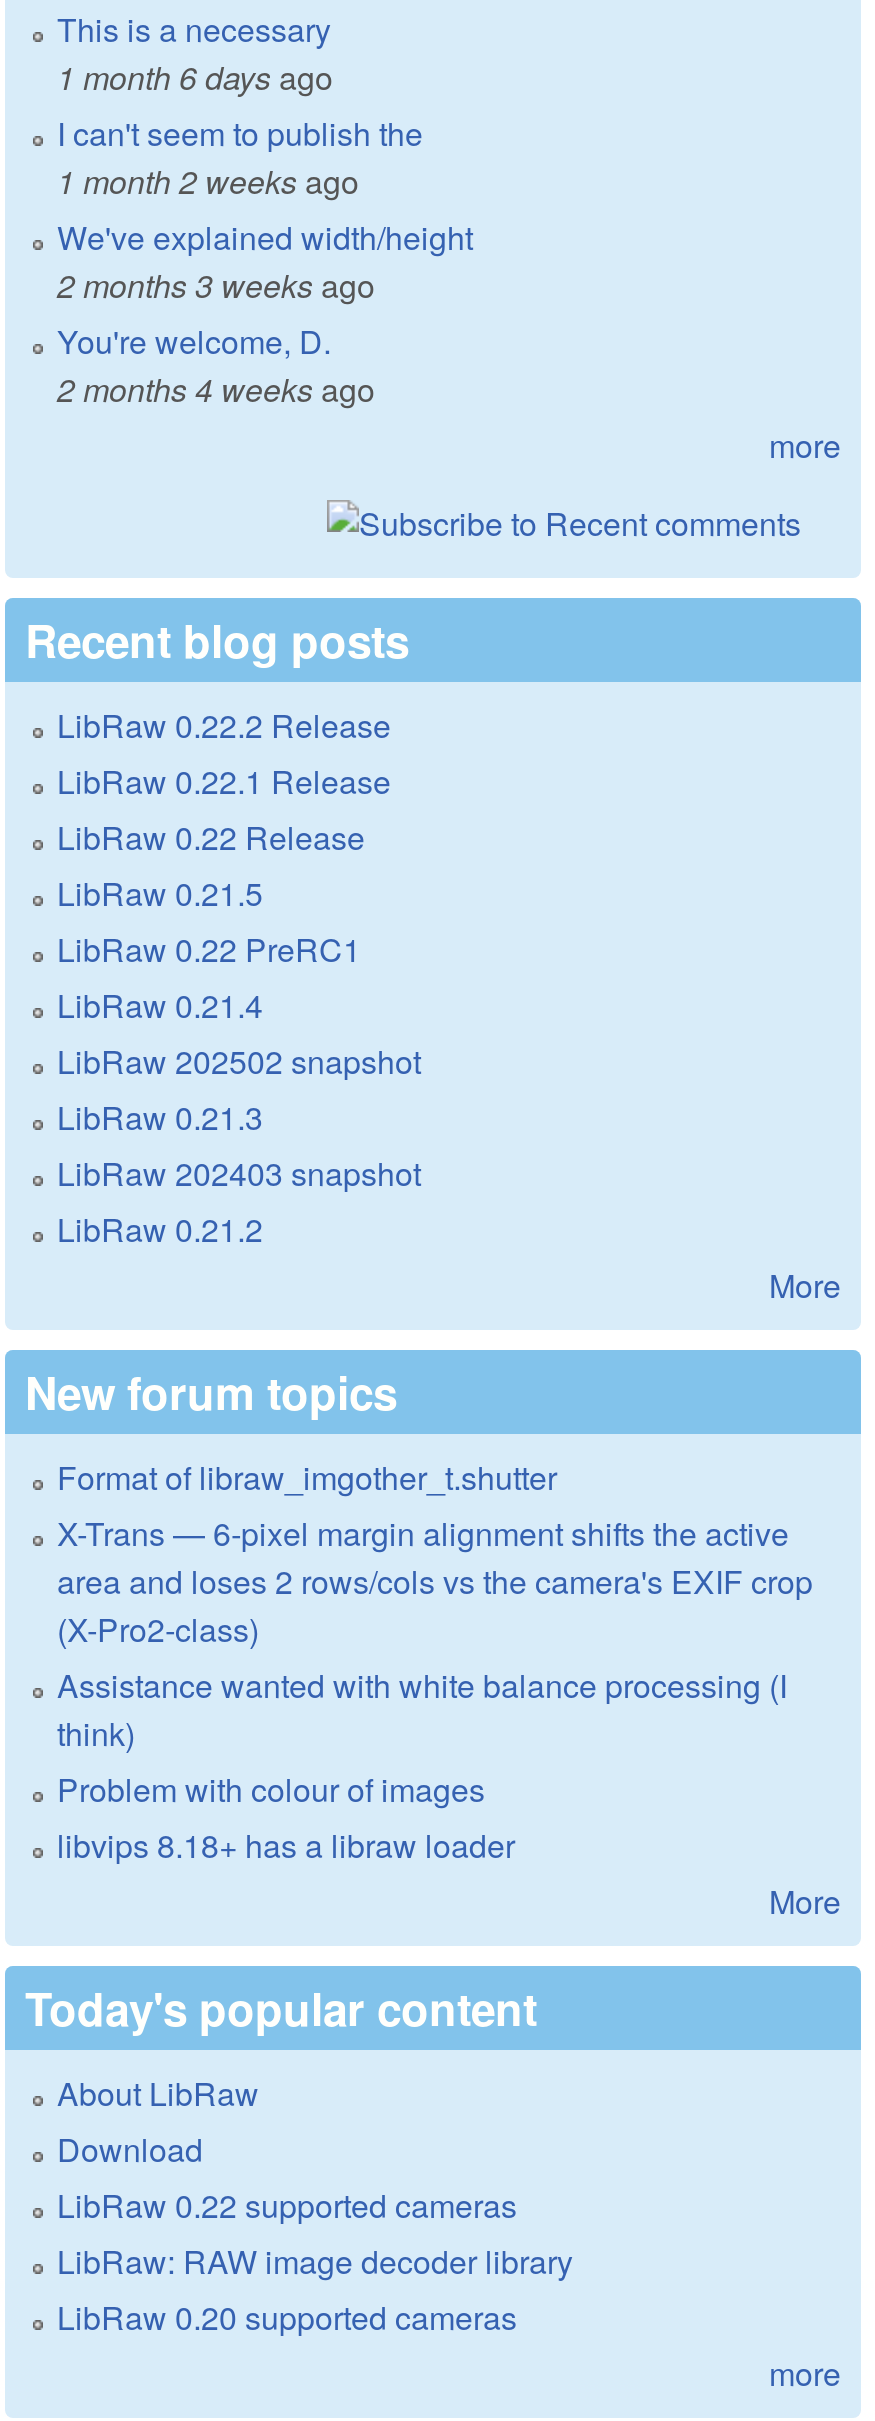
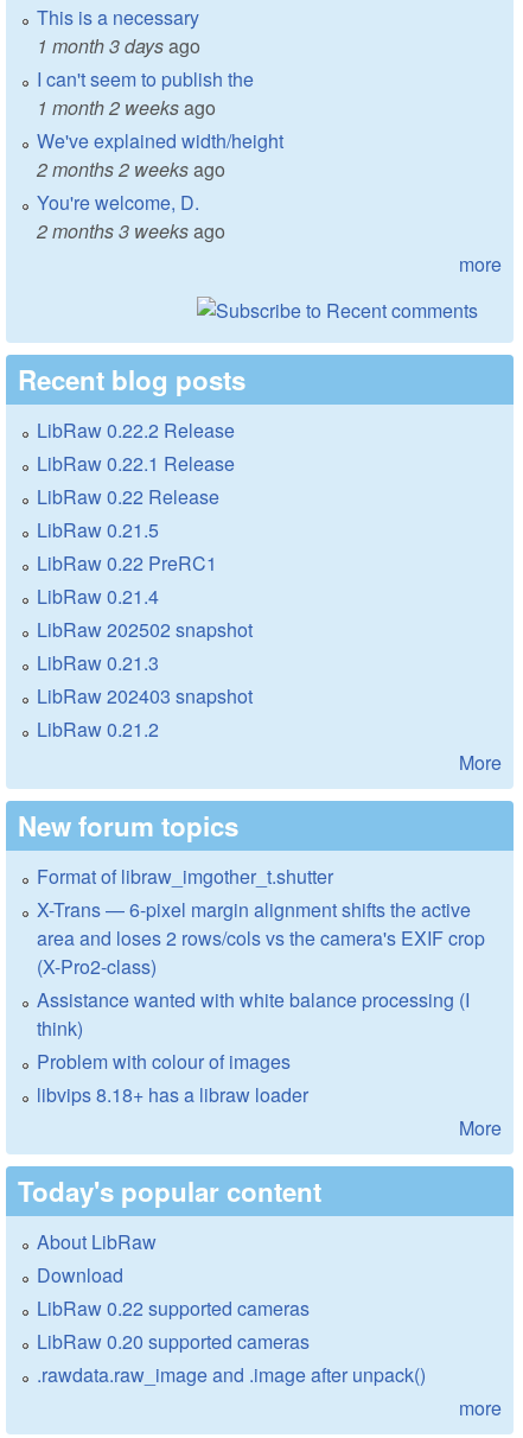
- 1 month 6 days ago
+ 1 month 3 days ago

moved down: 2 months 3 weeks ago

+ 2 months 2 weeks ago

- 2 months 4 weeks ago

- LibRaw: RAW image decoder library

moved up: LibRaw 0.20 supported cameras

+ .rawdata.raw_image and .image after unpack()
